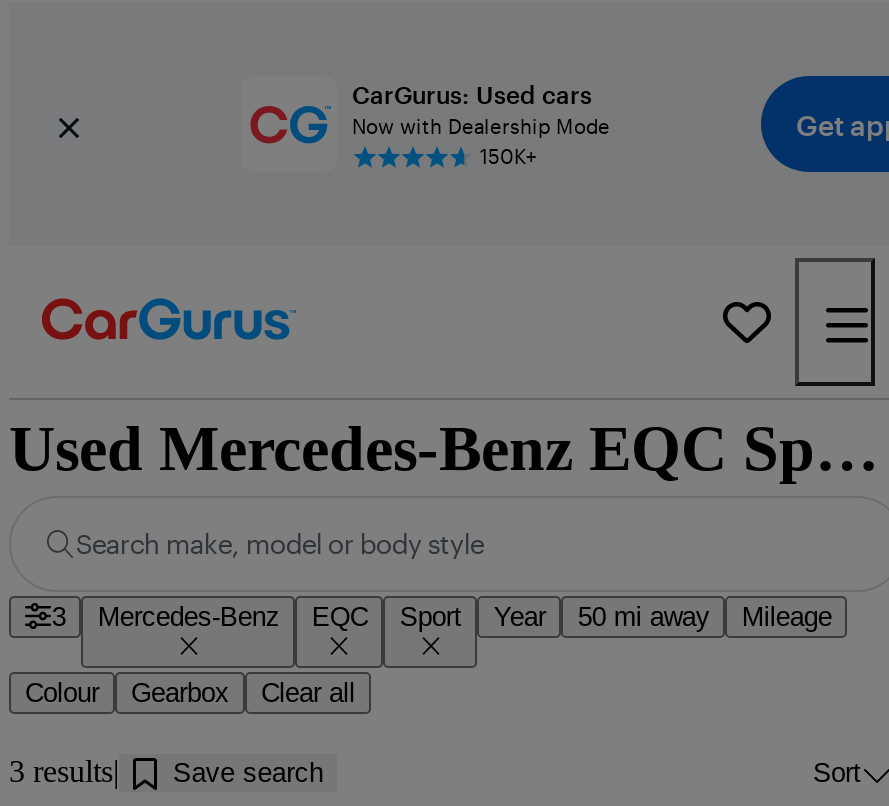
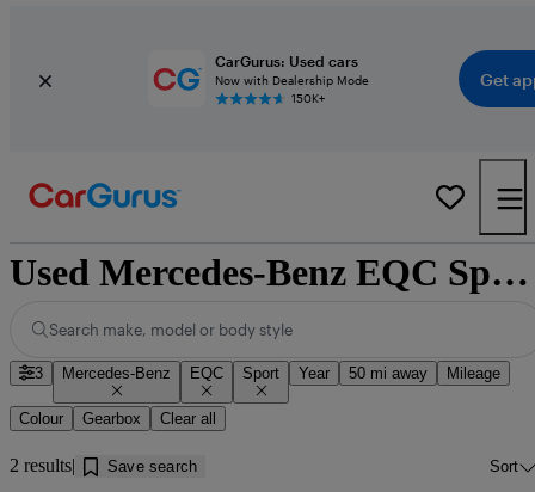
- 3 results Save search
+ 2 results Save search
